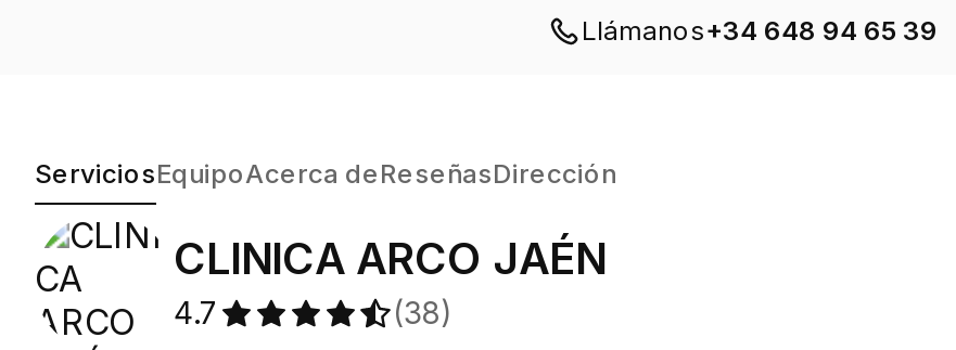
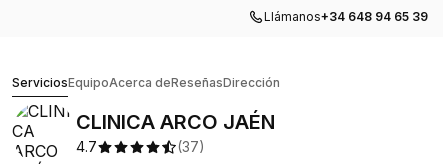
- (38)
+ (37)
